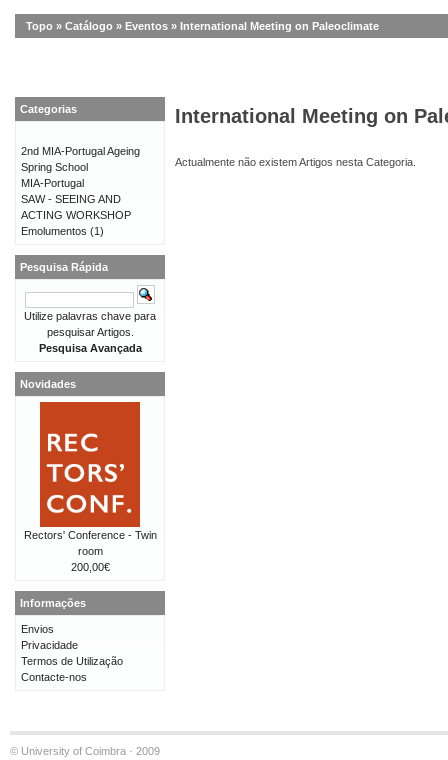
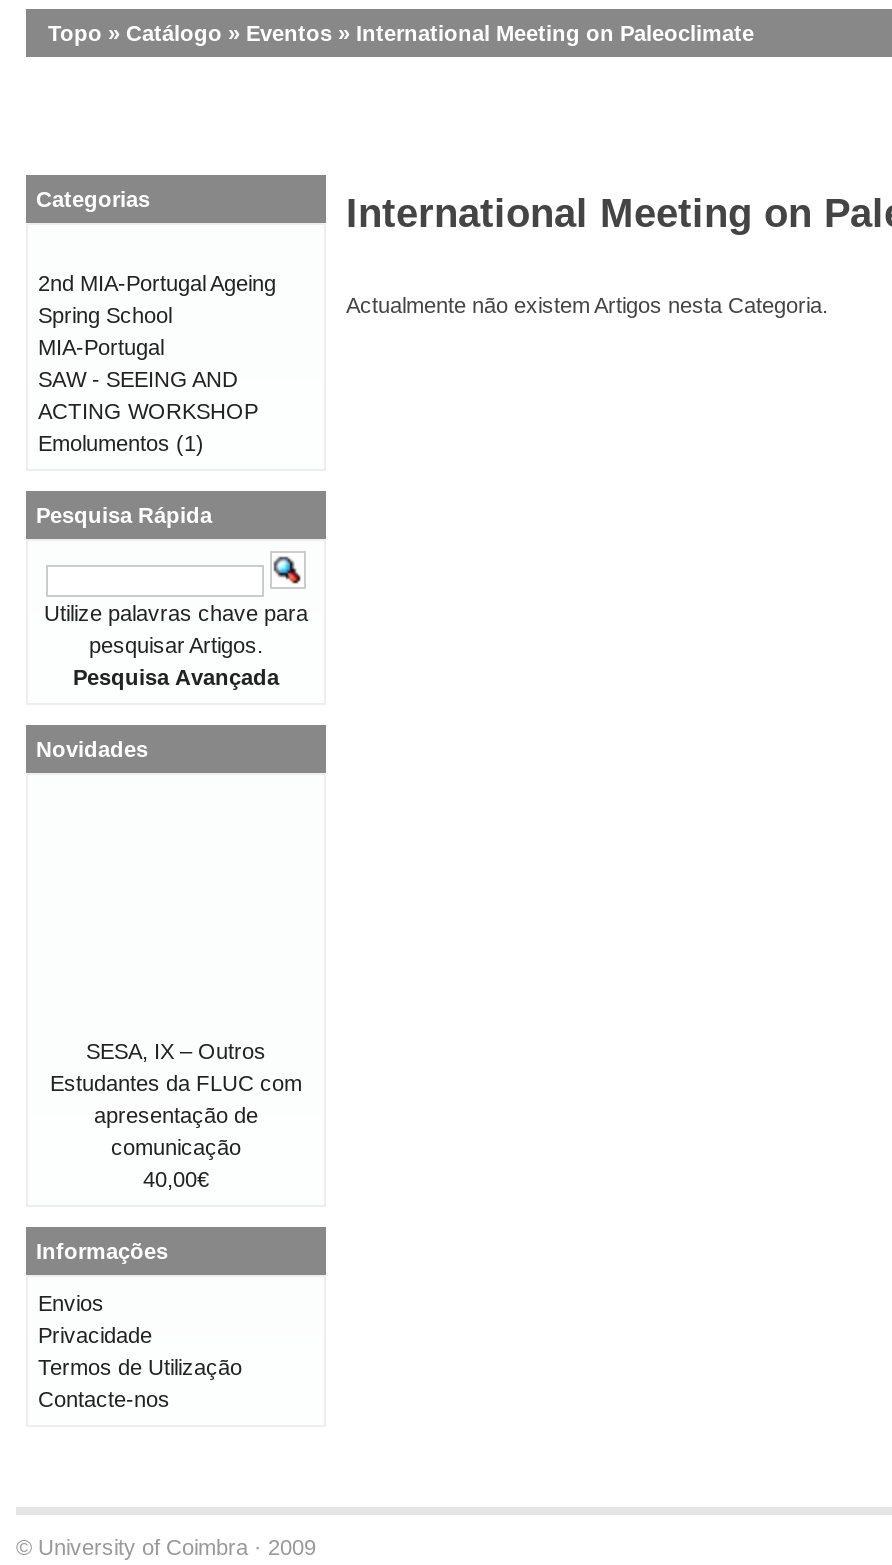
- [image]

- Rectors' Conference - Twin
- room
- 200,00€
+ SESA, IX – Outros
+ Estudantes da FLUC com
+ apresentação de
+ comunicação
+ 40,00€
